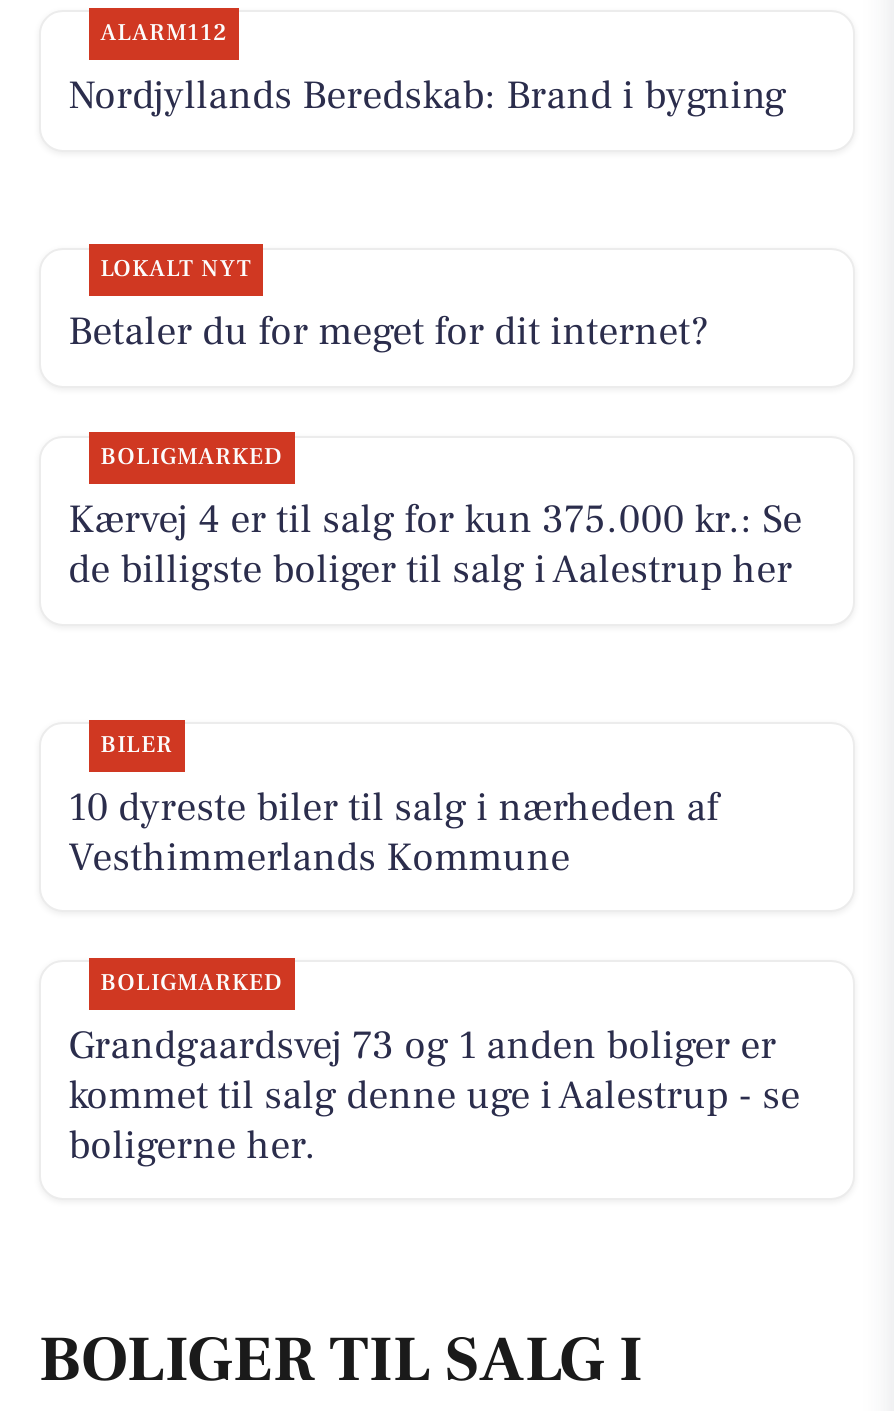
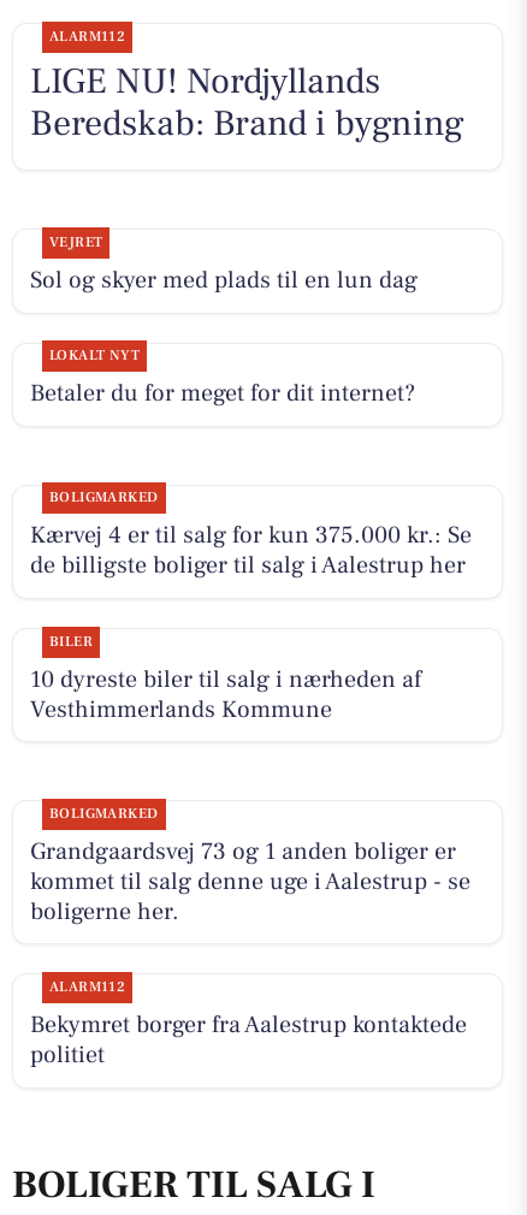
- Nordjyllands Beredskab: Brand i bygning
+ LIGE NU! Nordjyllands
+ Beredskab: Brand i bygning
+ VEJRET
+ Sol og skyer med plads til en lun dag

+ ALARM112
+ Bekymret borger fra Aalestrup kontaktede
+ politiet
